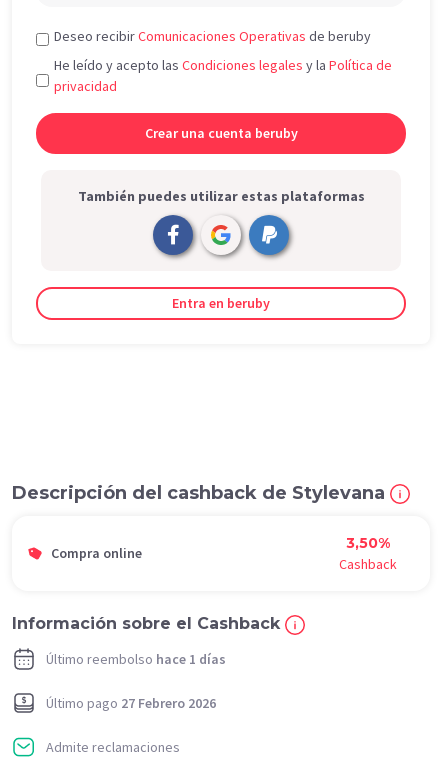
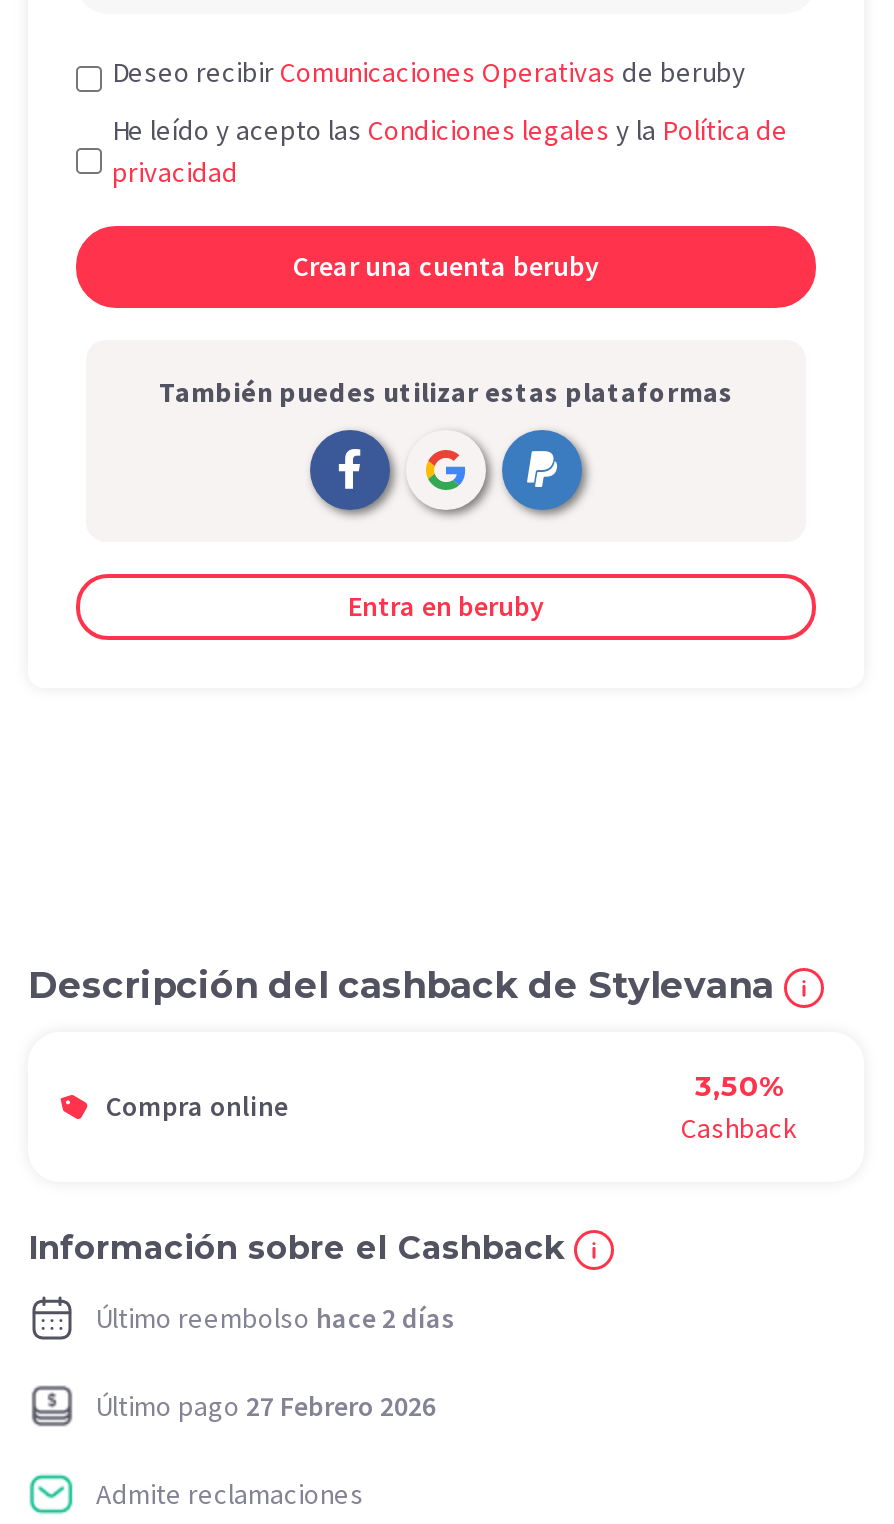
- Último reembolso hace 1 días
+ Último reembolso hace 2 días
